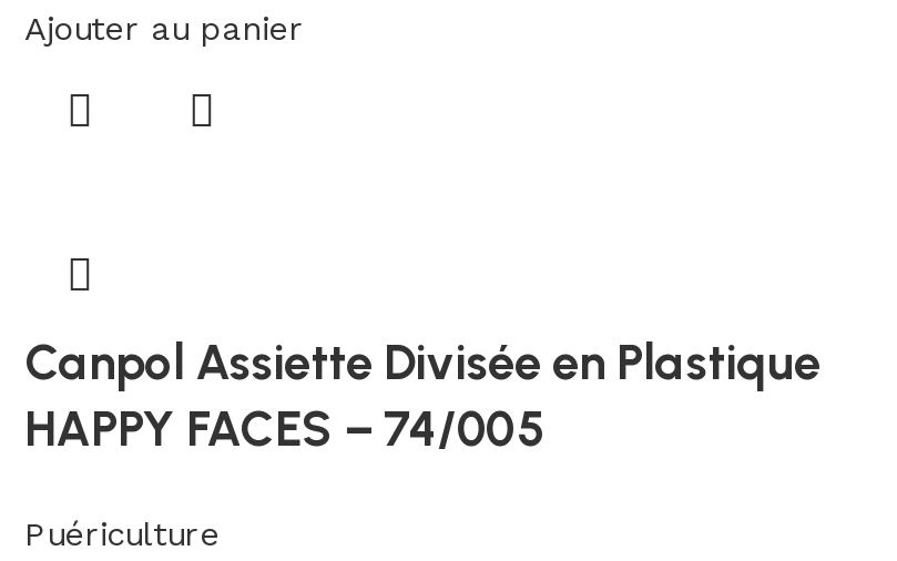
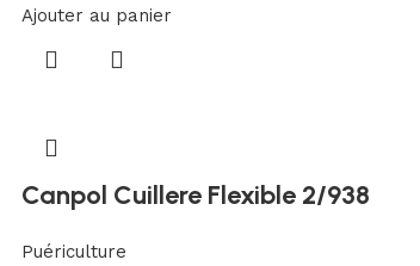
- Canpol Assiette Divisée en Plastique
- HAPPY FACES – 74/005
+ Canpol Cuillere Flexible 2/938
